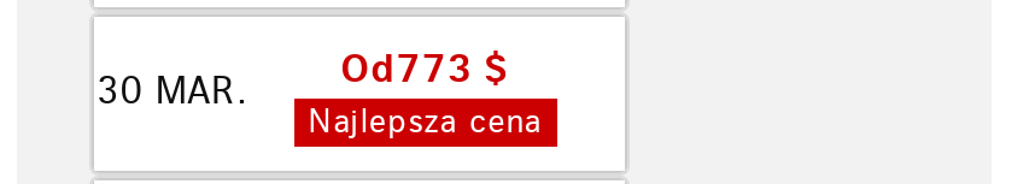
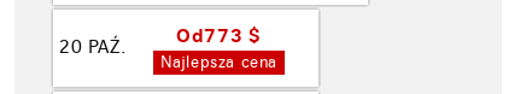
- 30 MAR.
+ 20 PAŹ.
